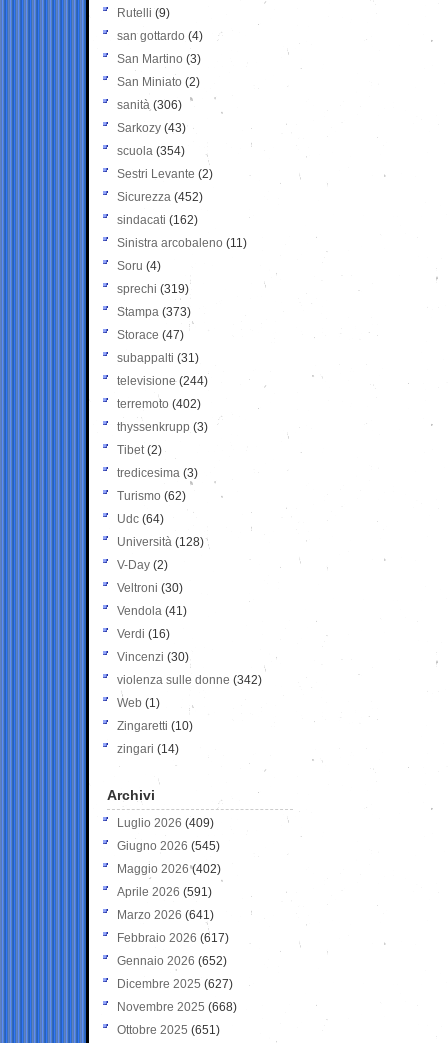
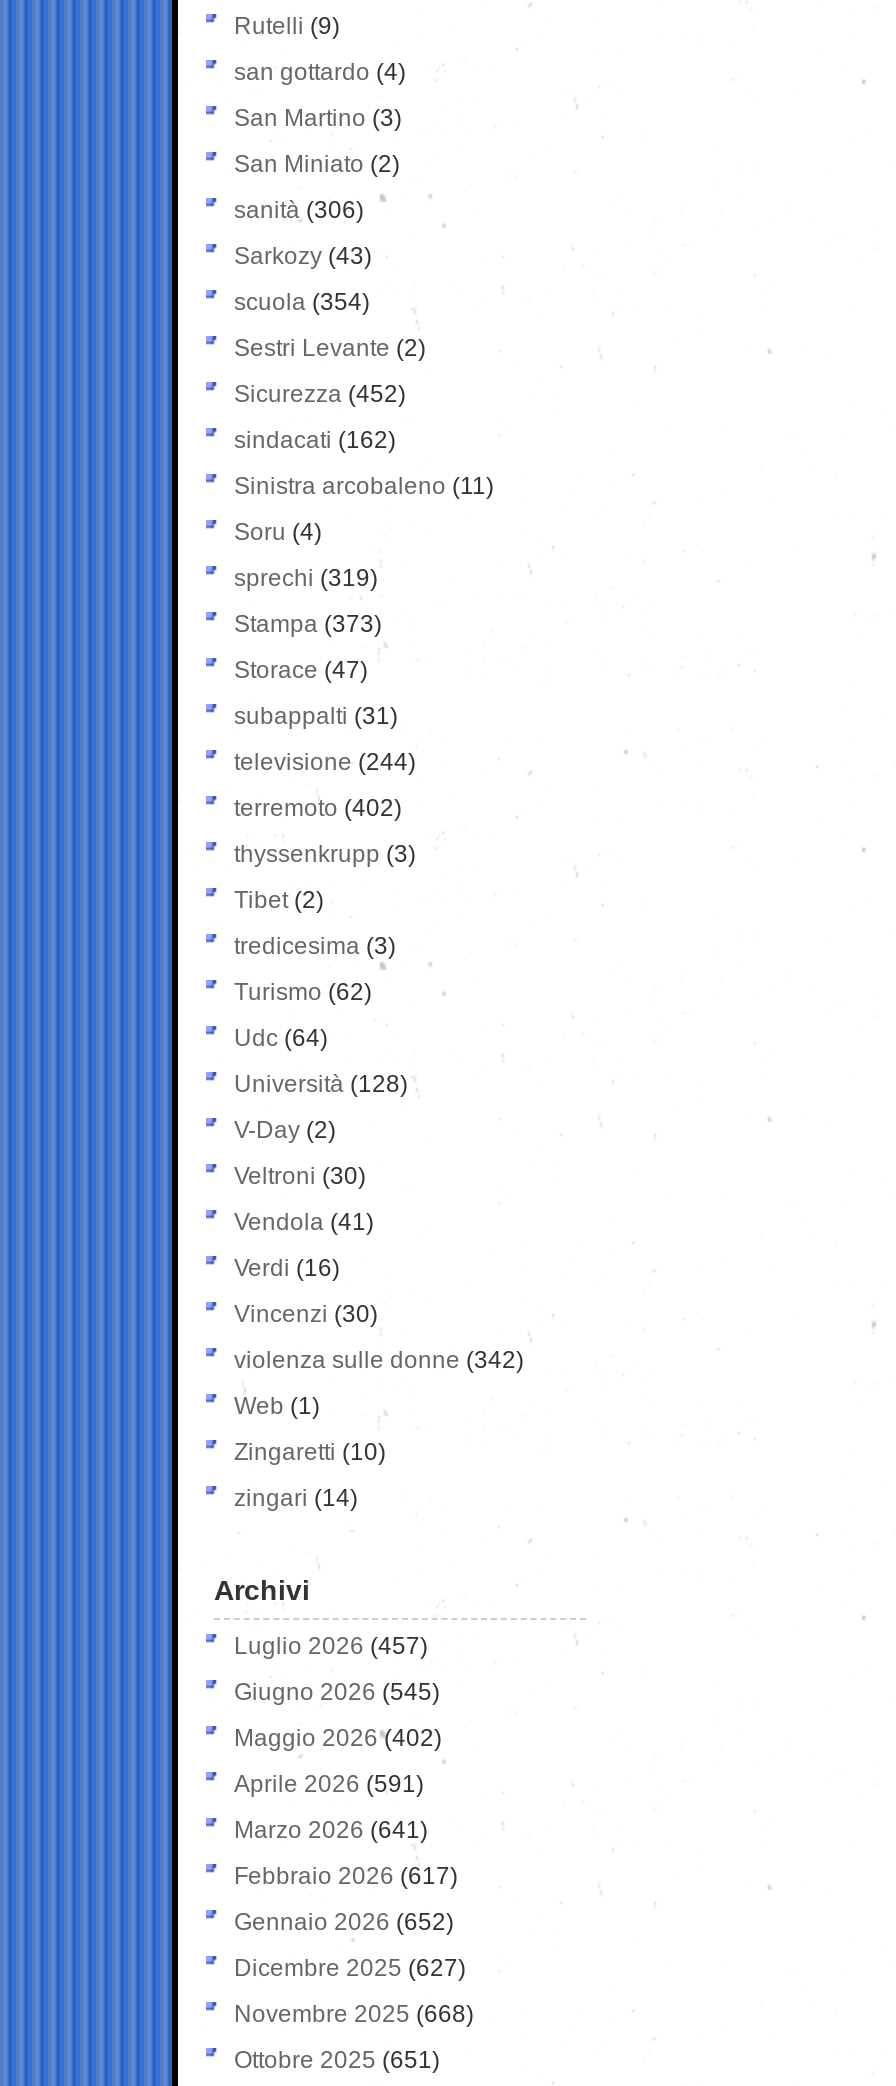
- Luglio 2026 (409)
+ Luglio 2026 (457)
